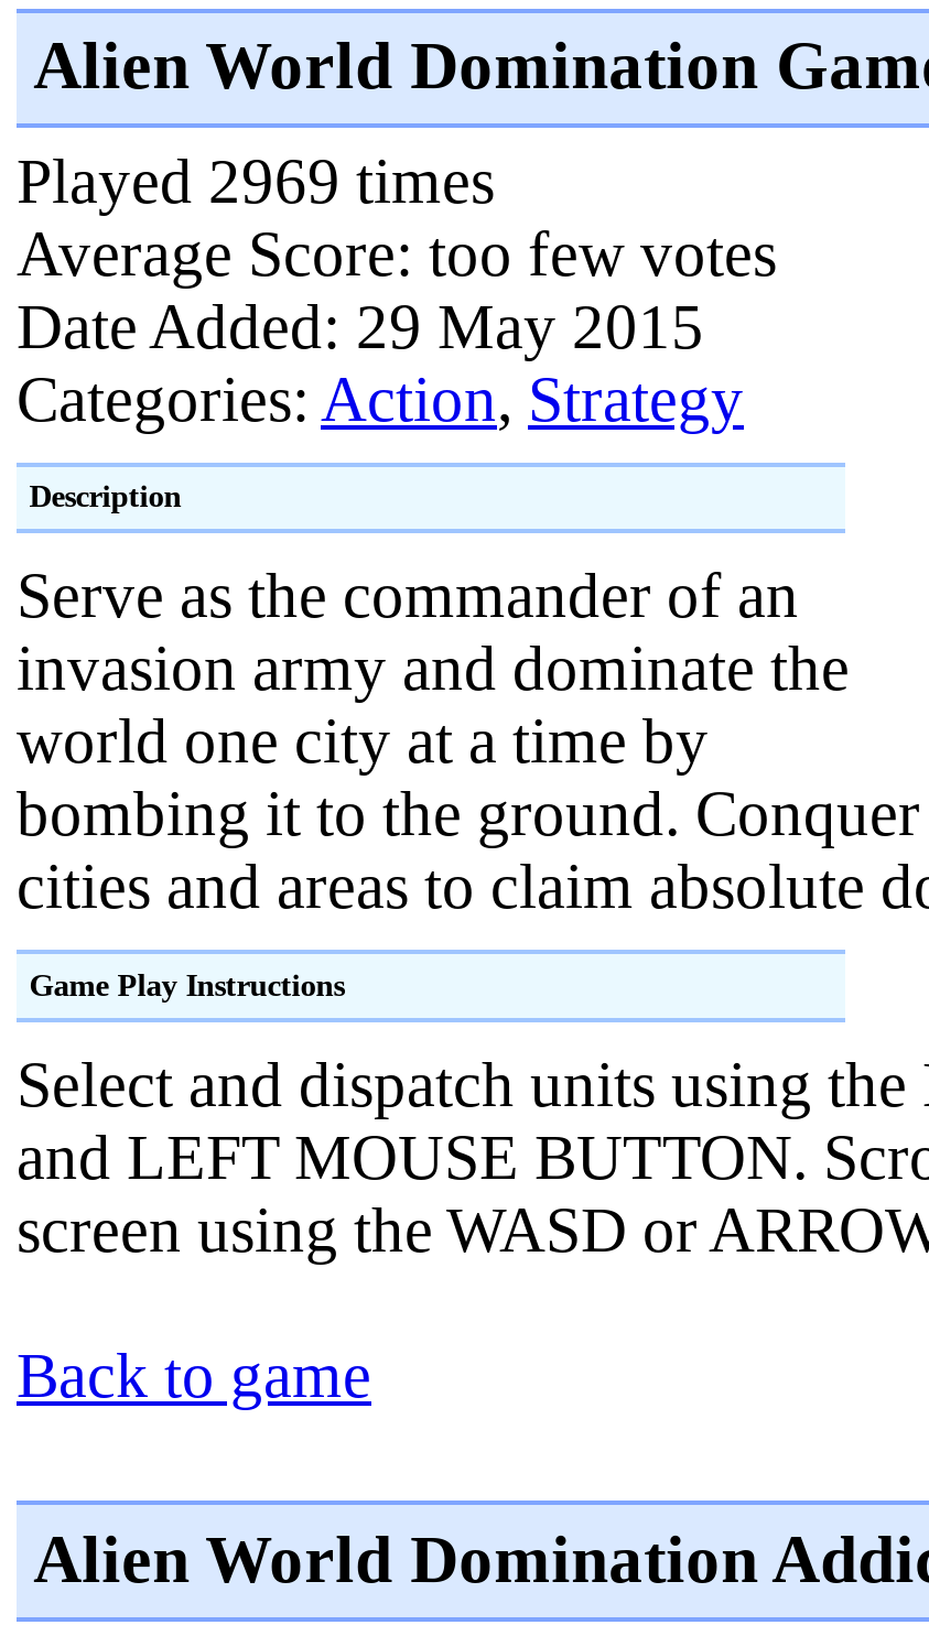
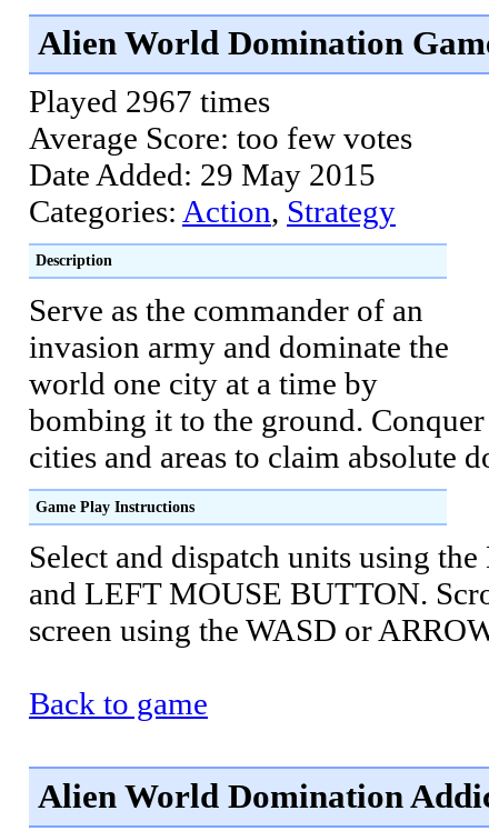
- Played 2969 times
+ Played 2967 times
